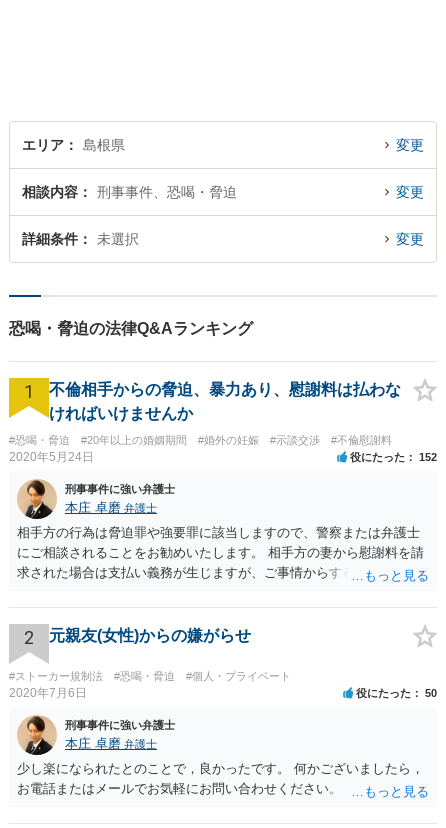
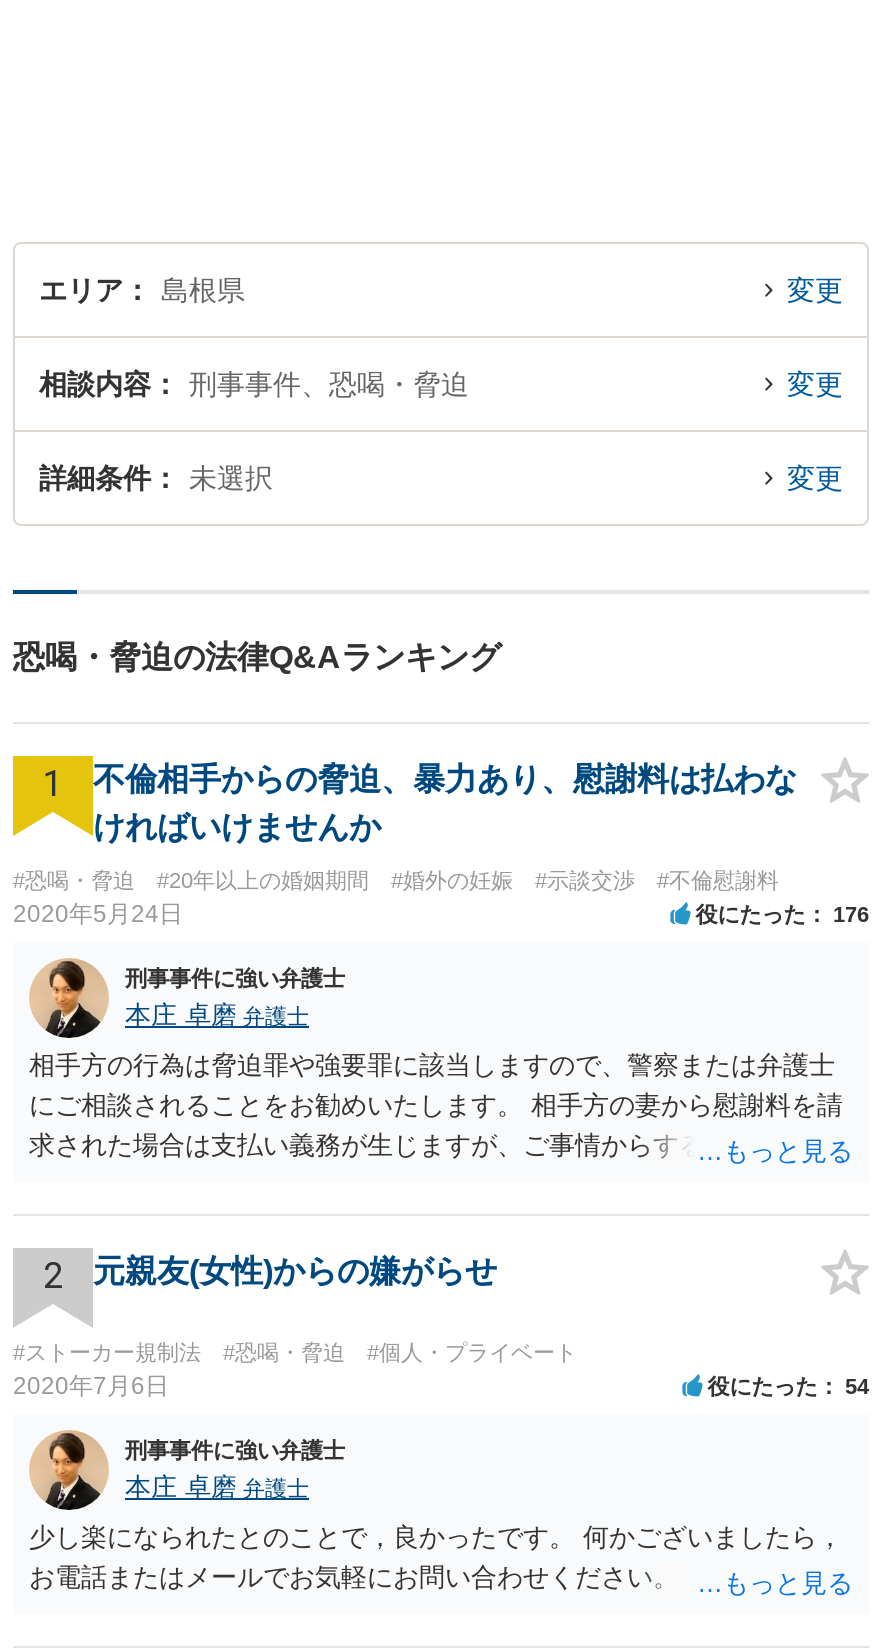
- 役にたった 152
+ 役にたった 176

- 役にたった 50
+ 役にたった 54
